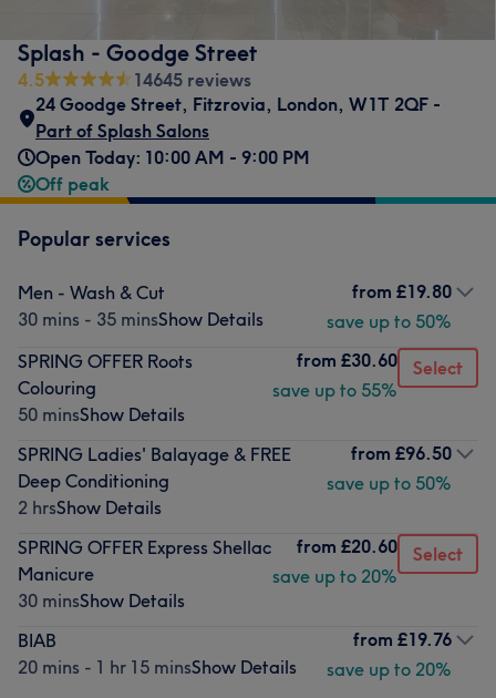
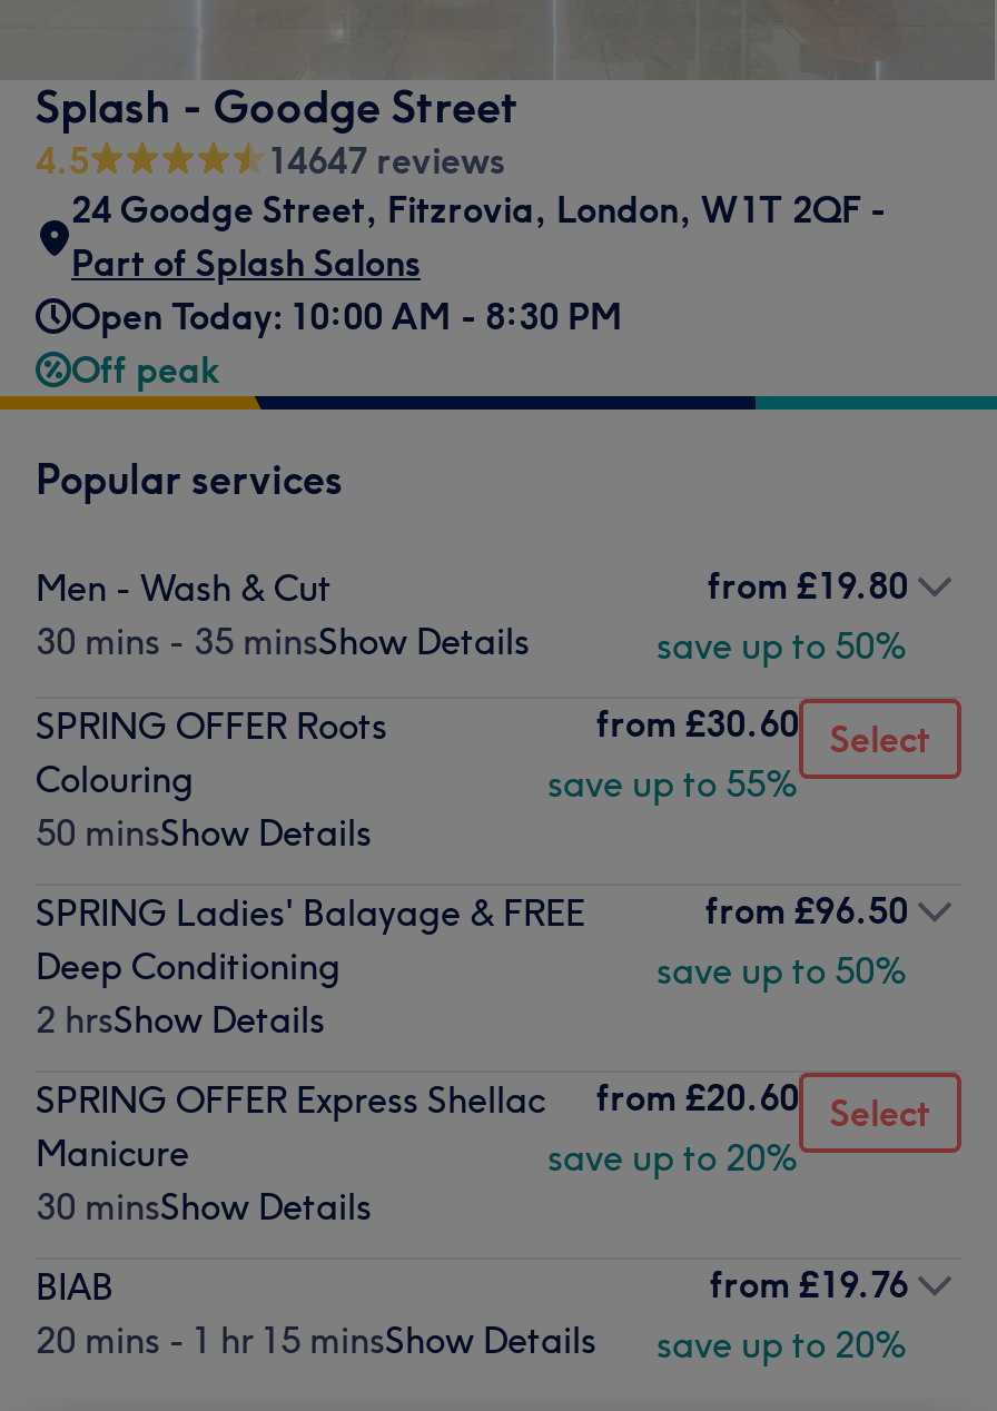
- 14645 reviews
+ 14647 reviews

- Open Today: 10:00 AM - 9:00 PM
+ Open Today: 10:00 AM - 8:30 PM
